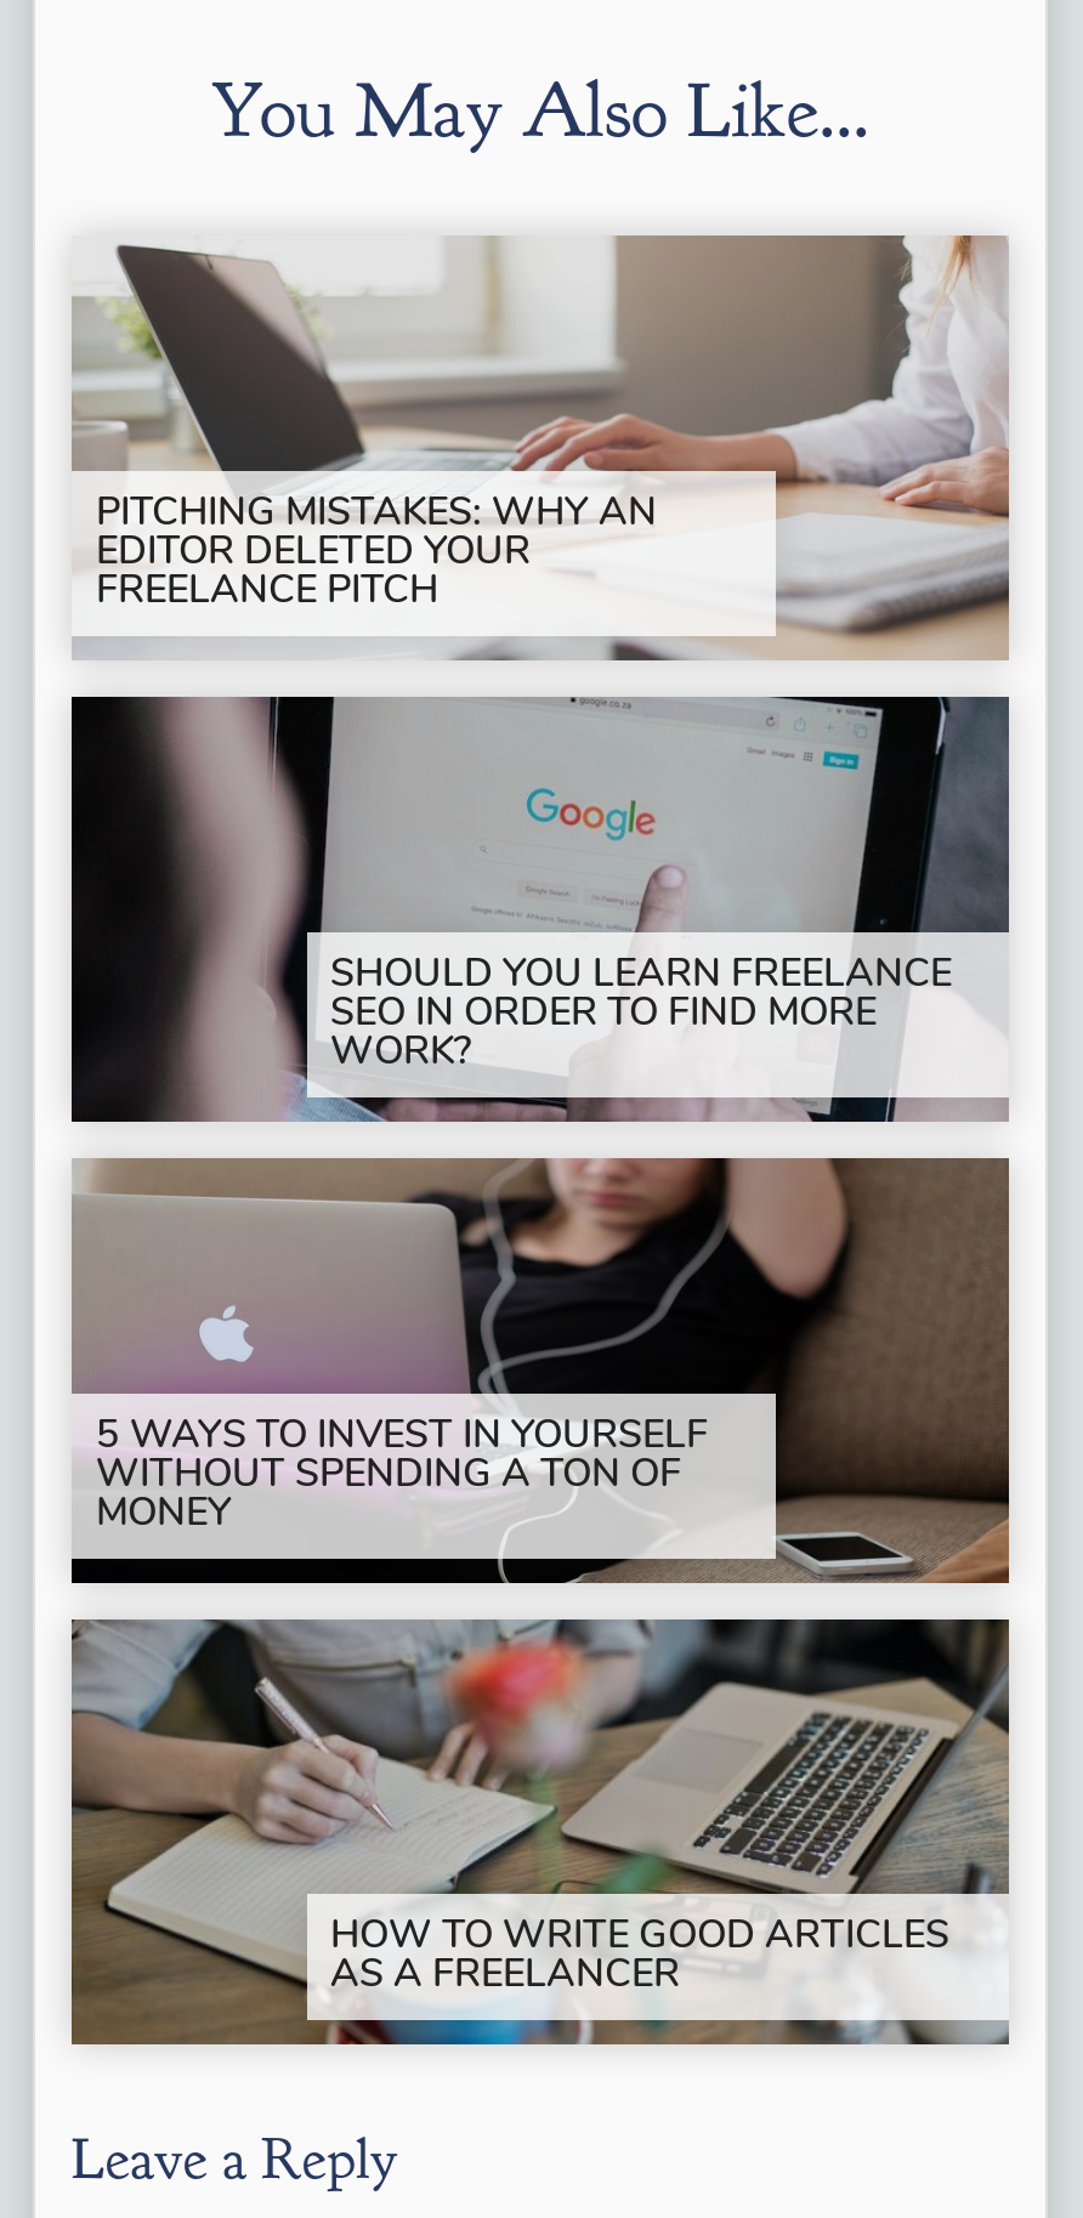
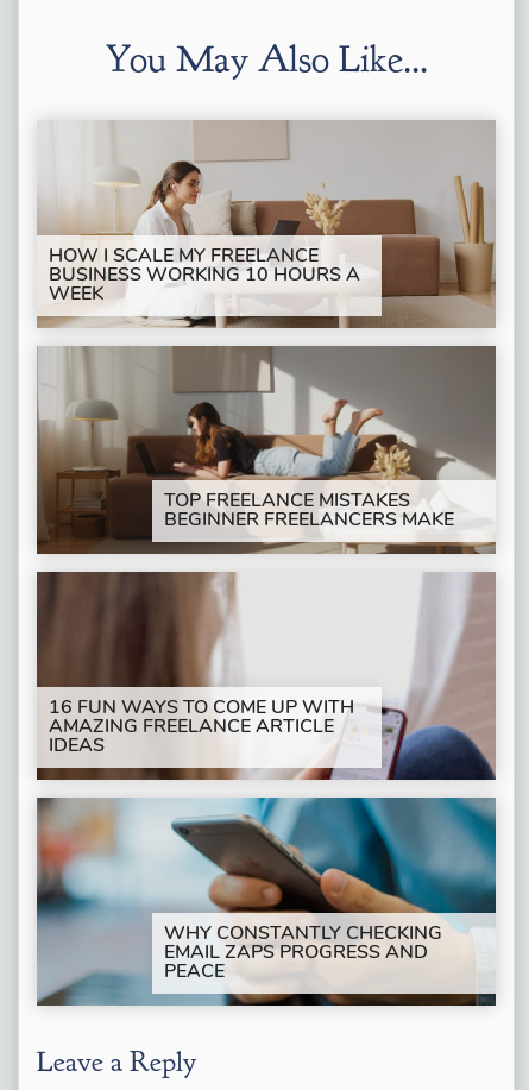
- [image]
- PITCHING MISTAKES: WHY AN
- EDITOR DELETED YOUR
- FREELANCE PITCH
+ [image]
+ HOW I SCALE MY FREELANCE
+ BUSINESS WORKING 10 HOURS A
+ WEEK

- [image]
- SHOULD YOU LEARN FREELANCE
- SEO IN ORDER TO FIND MORE
- WORK?
+ [image]
+ TOP FREELANCE MISTAKES
+ BEGINNER FREELANCERS MAKE

- [image]
- 5 WAYS TO INVEST IN YOURSELF
- WITHOUT SPENDING A TON OF
- MONEY
+ [image]
+ 16 FUN WAYS TO COME UP WITH
+ AMAZING FREELANCE ARTICLE
+ IDEAS

- [image]
- HOW TO WRITE GOOD ARTICLES
- AS A FREELANCER
+ [image]
+ WHY CONSTANTLY CHECKING
+ EMAIL ZAPS PROGRESS AND
+ PEACE
